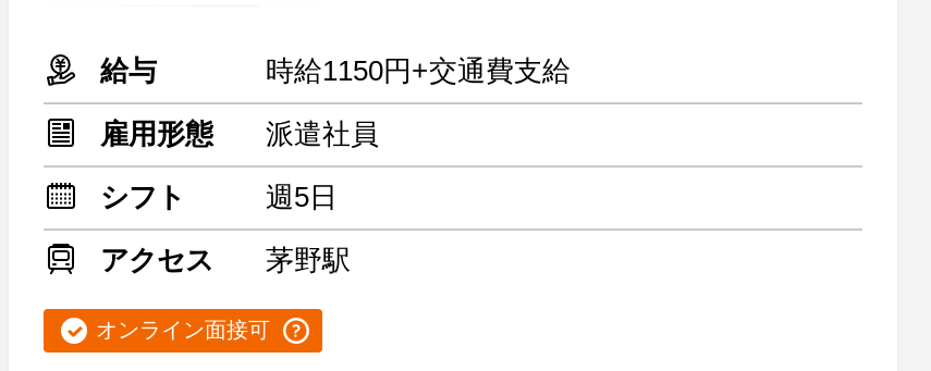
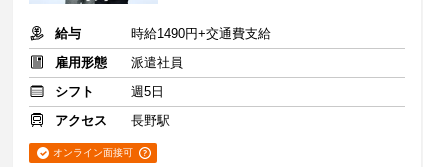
- 時給1150円+交通費支給
+ 時給1490円+交通費支給

- 茅野駅
+ 長野駅
